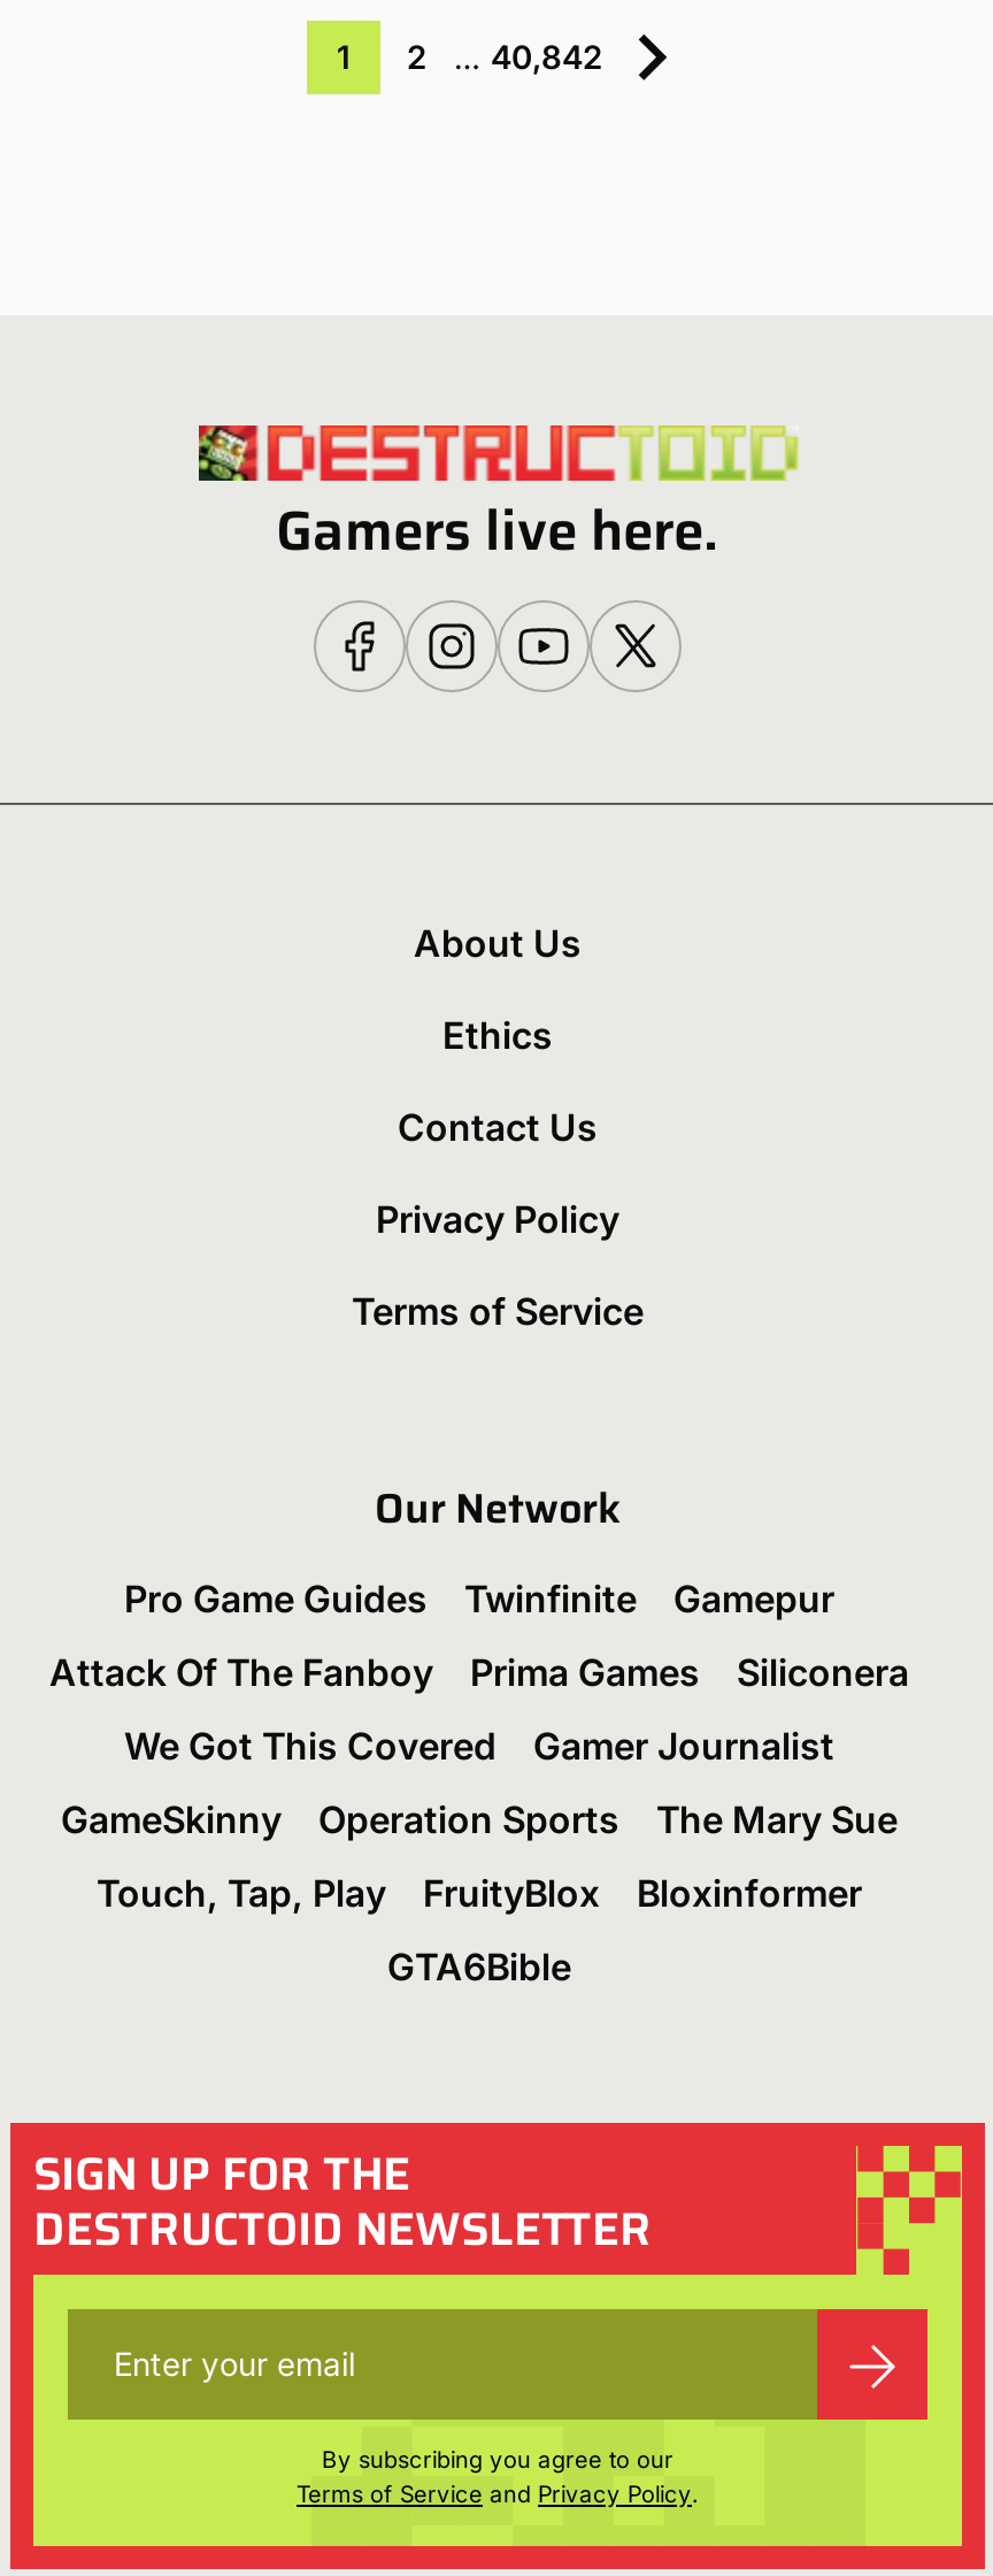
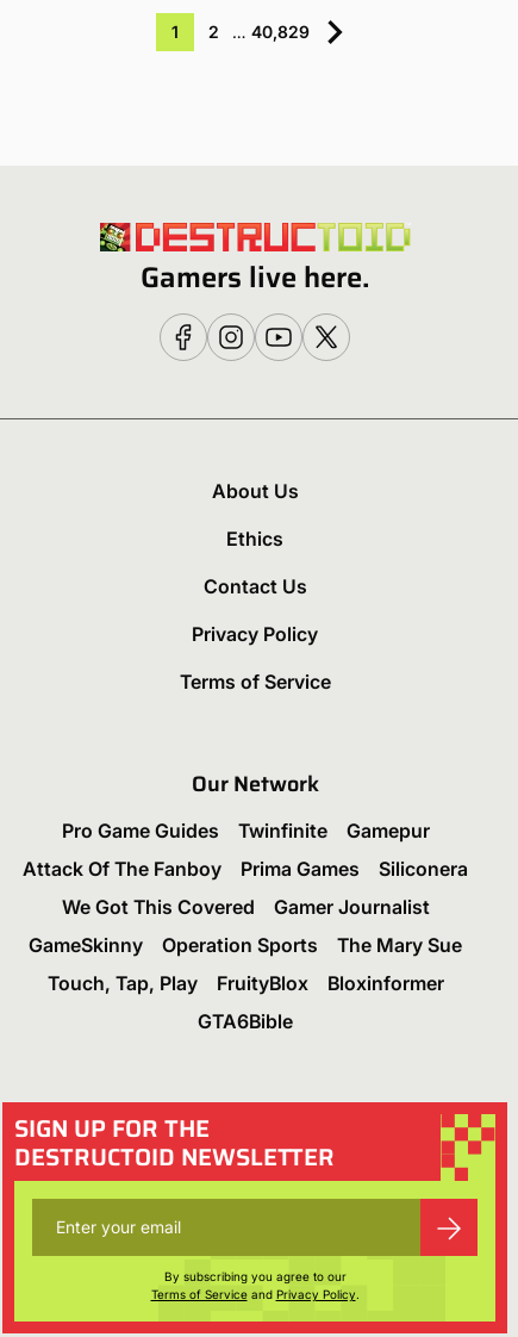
- 1 2 … 40,842
+ 1 2 … 40,829
